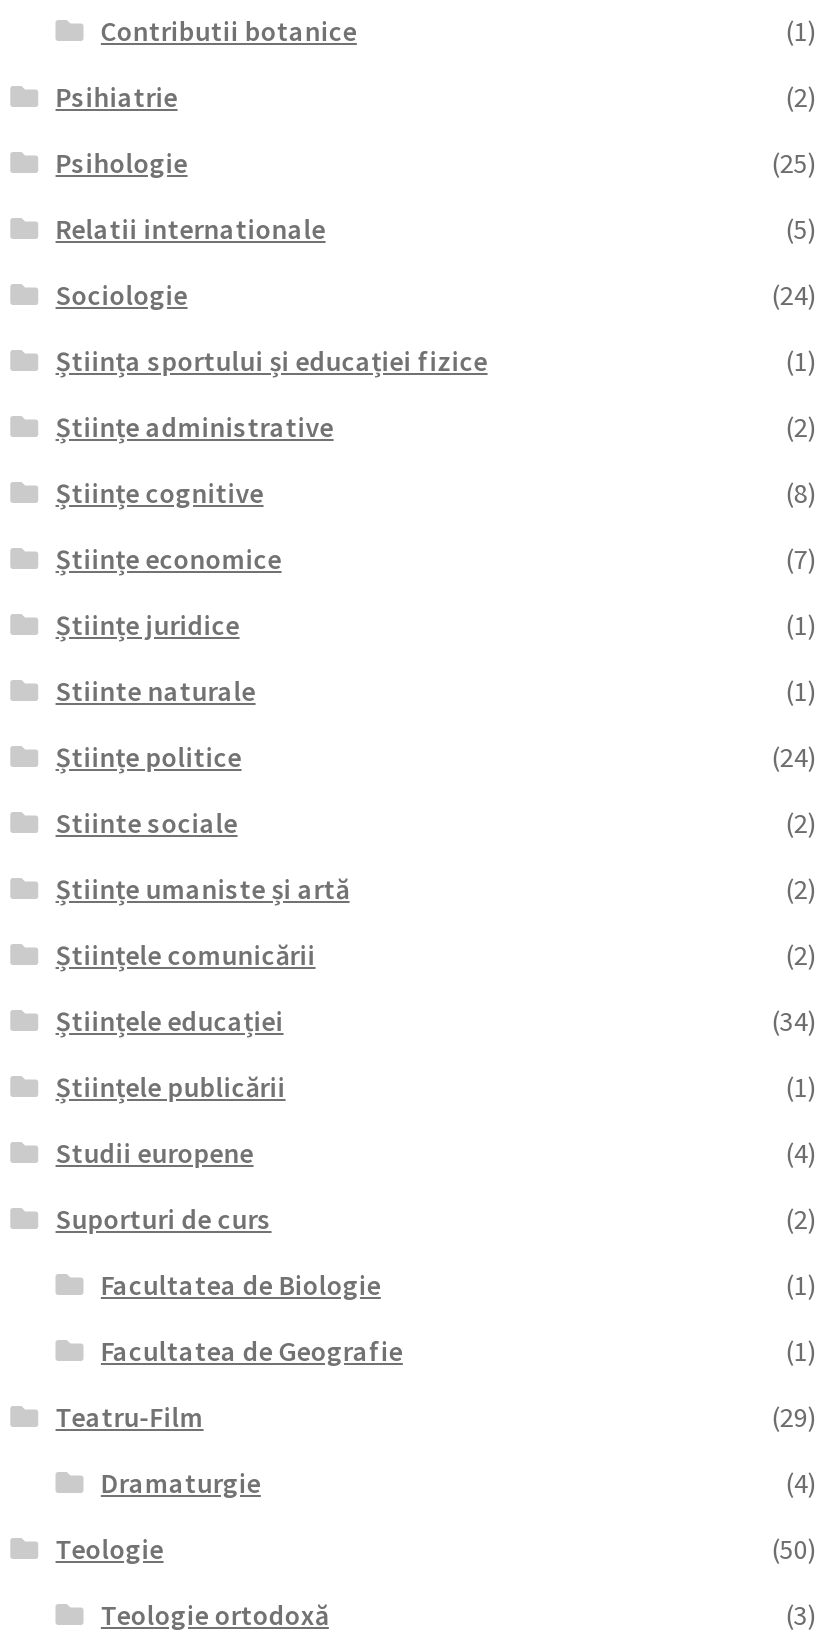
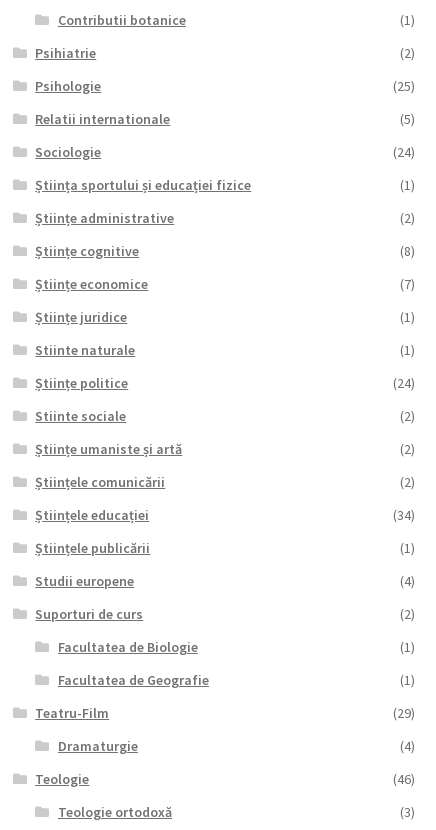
- (50)
+ (46)
